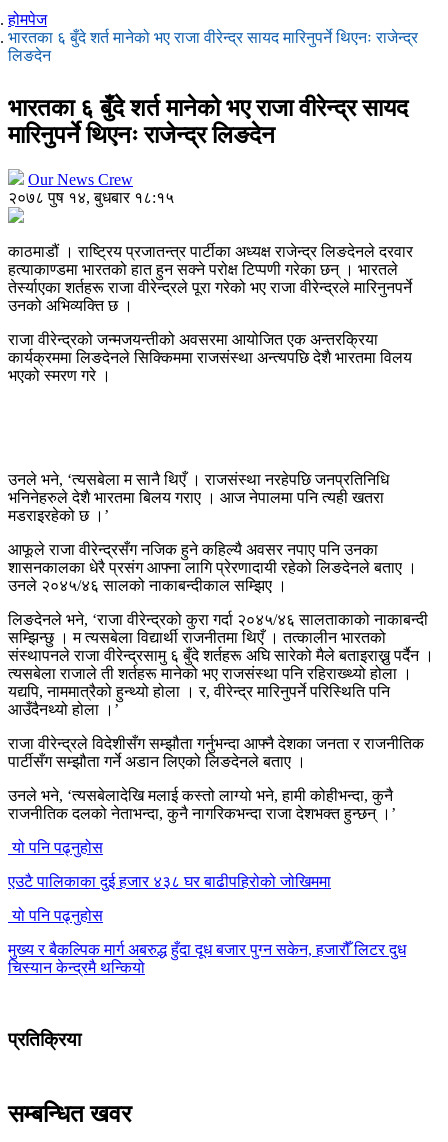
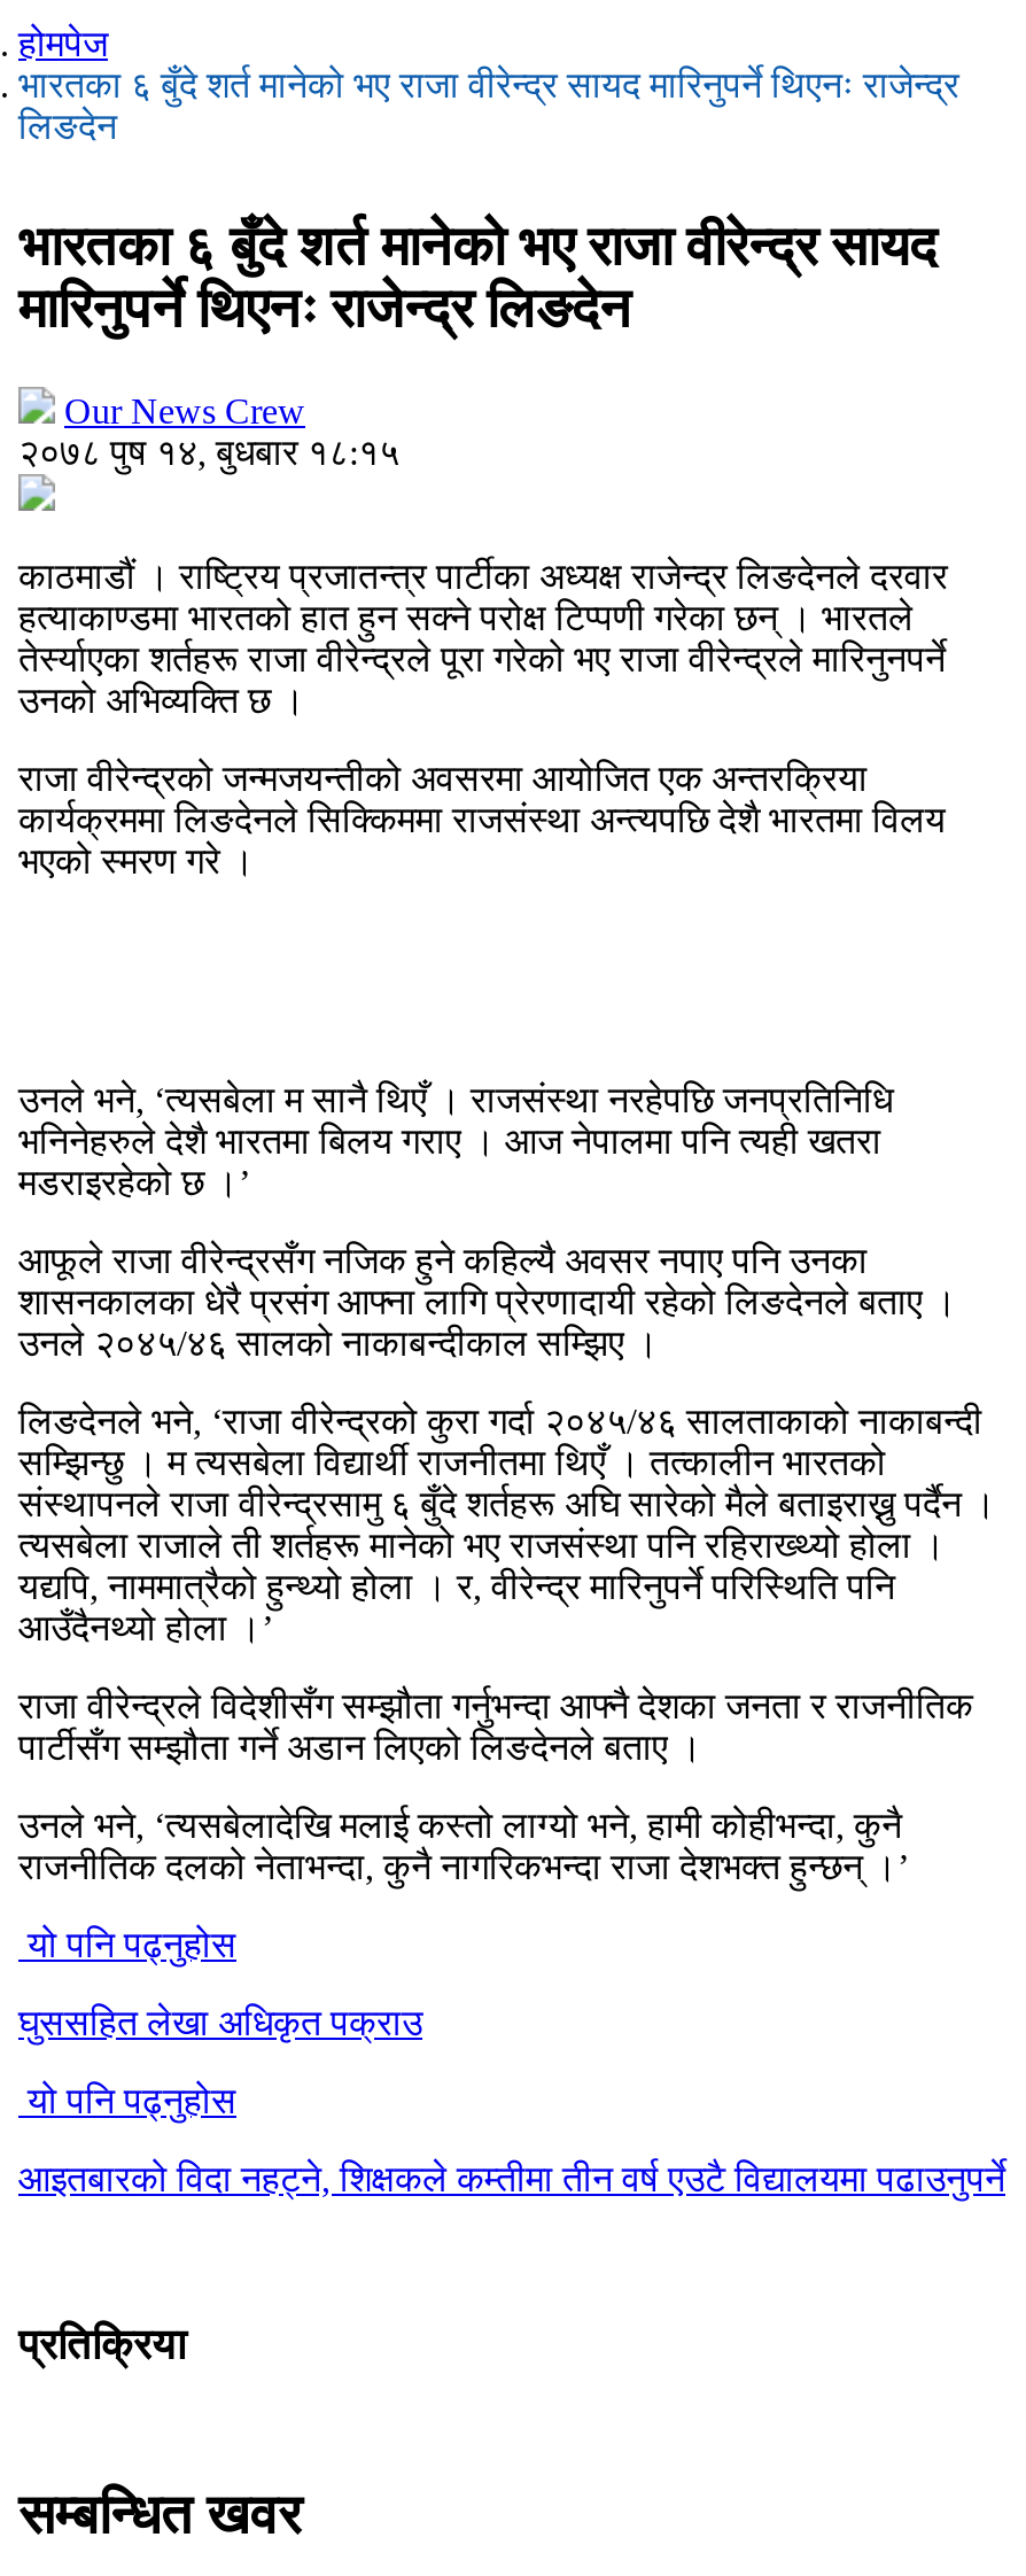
- एउटै पालिकाका दुई हजार ४३८ घर बाढीपहिरोको जोखिममा
+ घुससहित लेखा अधिकृत पक्राउ

- मुख्य र बैकल्पिक मार्ग अबरुद्ध हुँदा दूध बजार पुग्न सकेन, हजारौँ लिटर दुध
- चिस्यान केन्द्रमै थन्कियो
+ आइतबारको विदा नहट्ने, शिक्षकले कम्तीमा तीन वर्ष एउटै विद्यालयमा पढाउनुपर्ने
